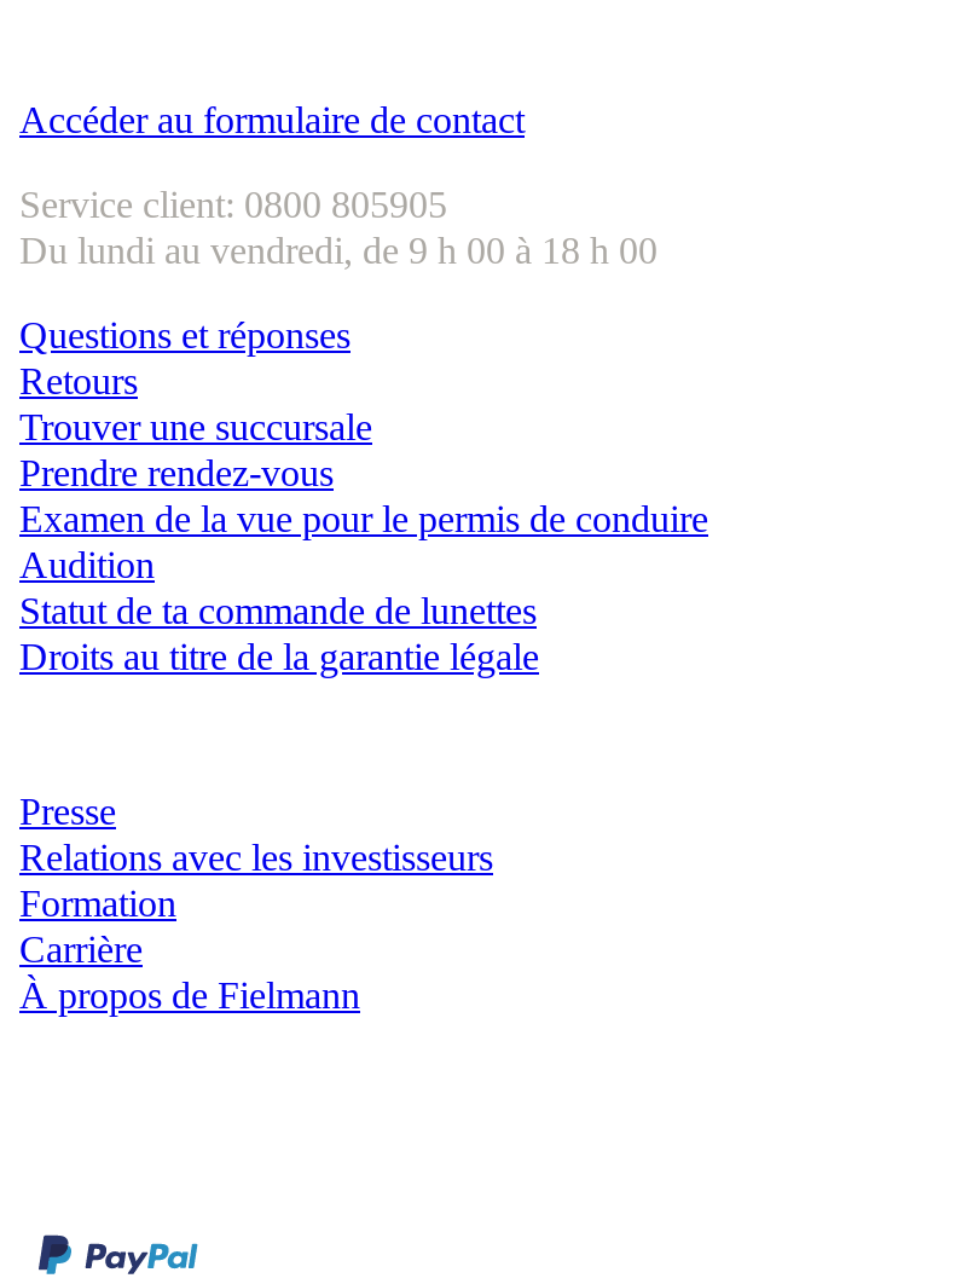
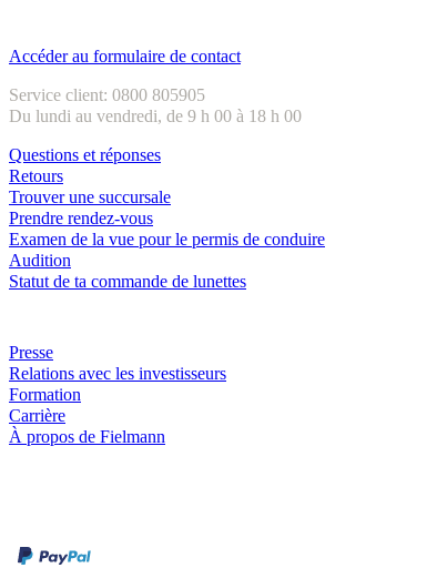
- Droits au titre de la garantie légale
